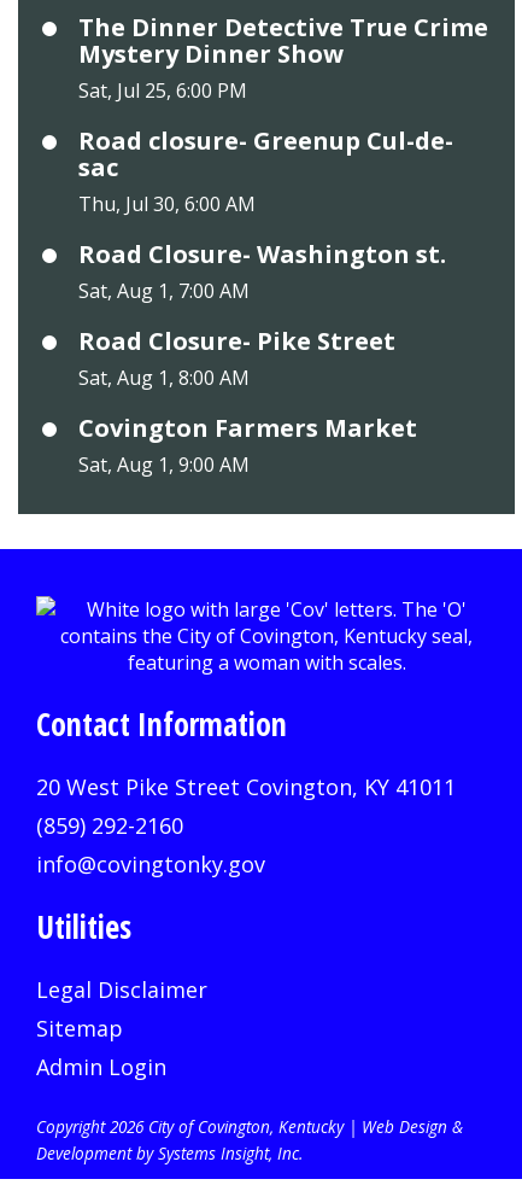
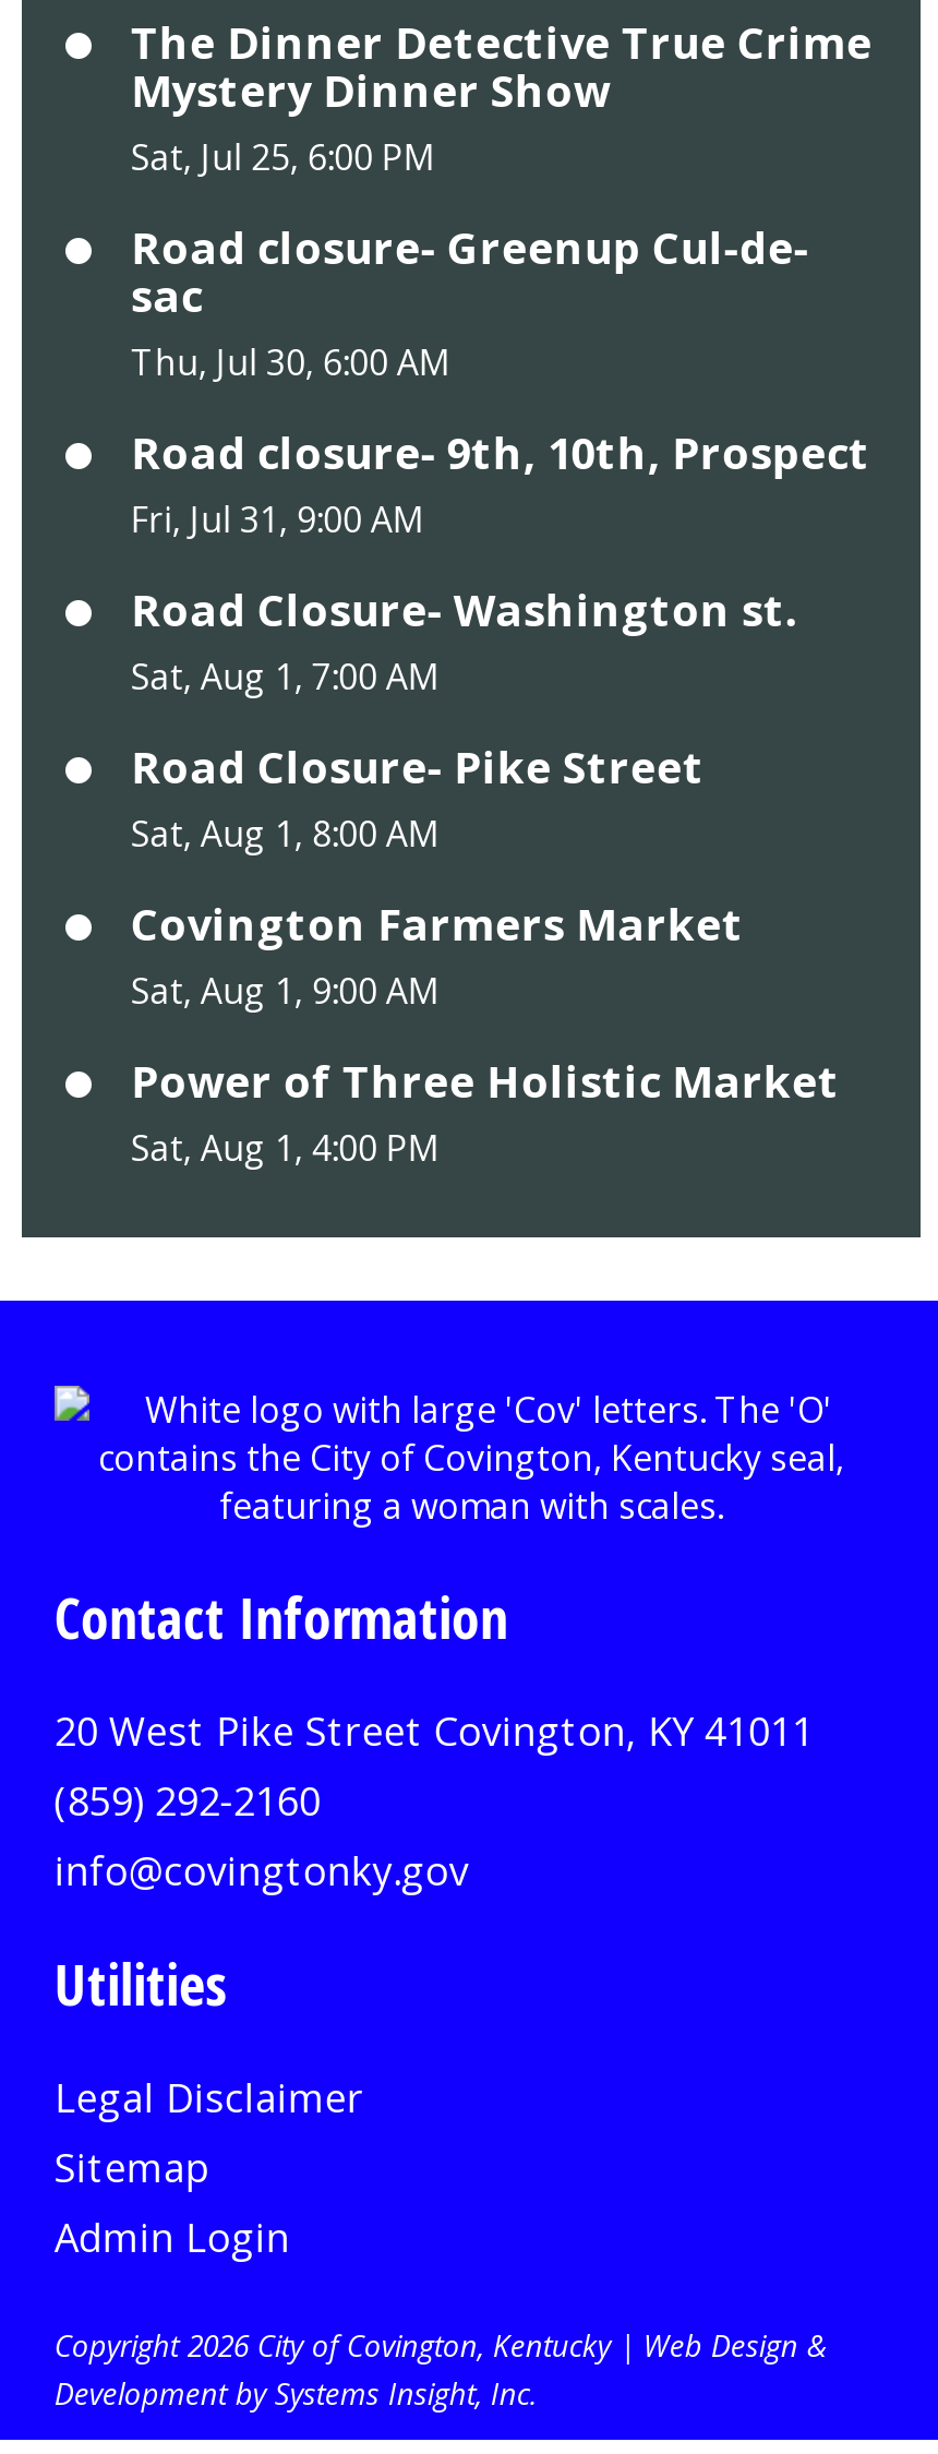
+ Road closure- 9th, 10th, Prospect
+ Fri, Jul 31, 9:00 AM

+ Power of Three Holistic Market
+ Sat, Aug 1, 4:00 PM
